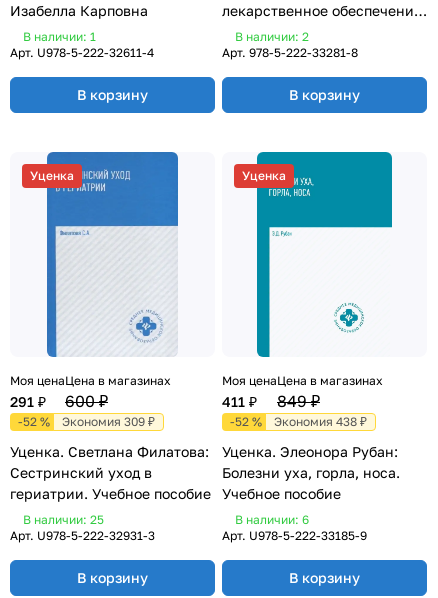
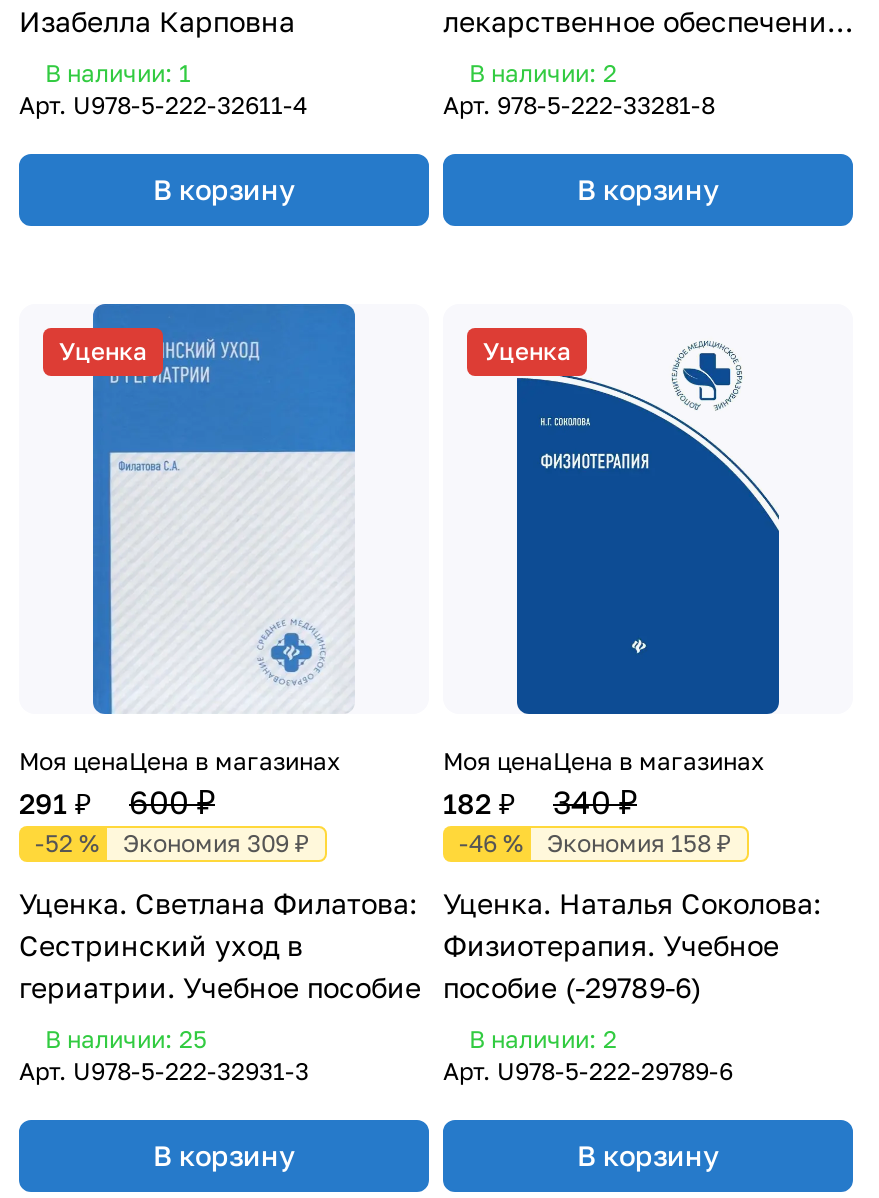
- [image]
- 849 ₽
- -52 %
- Экономия 438 ₽
+ [image]
+ 340 ₽
+ -46 %
+ Экономия 158 ₽

- 411 ₽
+ 182 ₽

- Уценка. Элеонора Рубан:
- Болезни уха, горла, носа.
- Учебное пособие
+ Уценка. Наталья Соколова:
+ Физиотерапия. Учебное
+ пособие (-29789-6)

- В наличии: 6
- Арт. U978-5-222-33185-9
+ В наличии: 2
+ Арт. U978-5-222-29789-6
